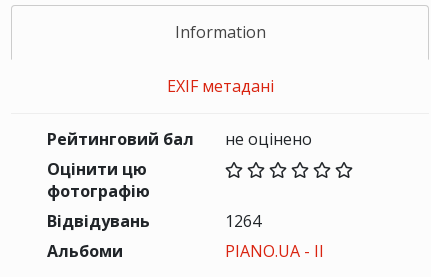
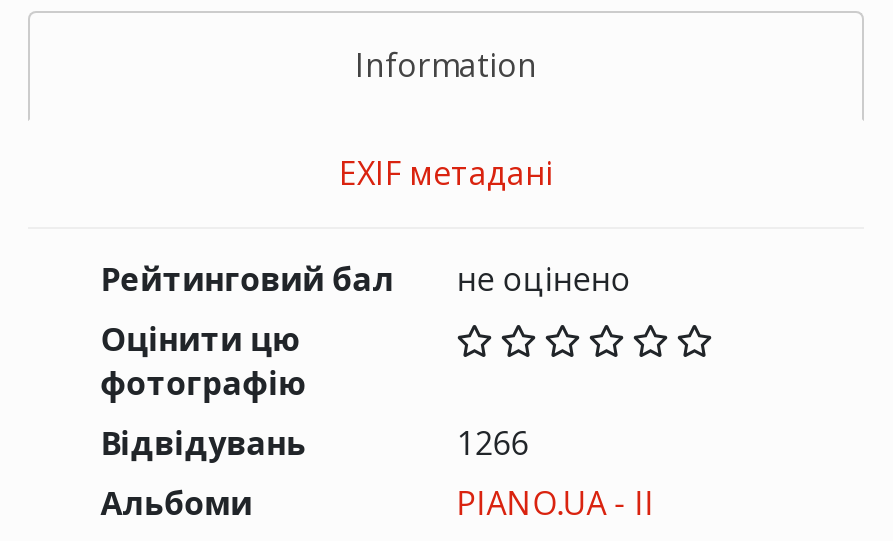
- 1264
+ 1266
